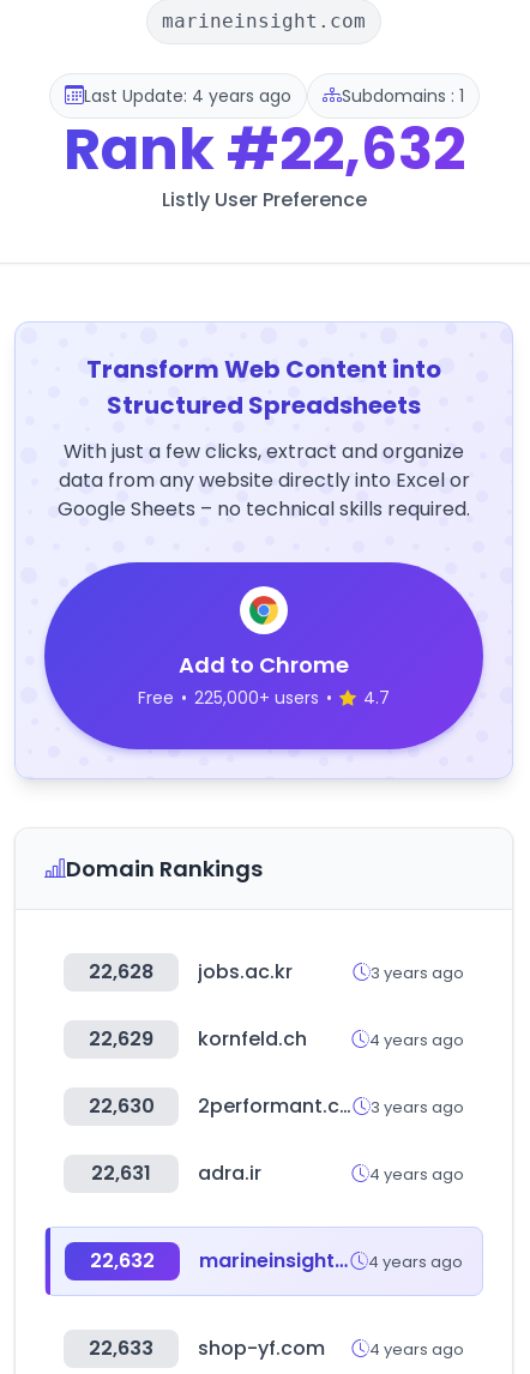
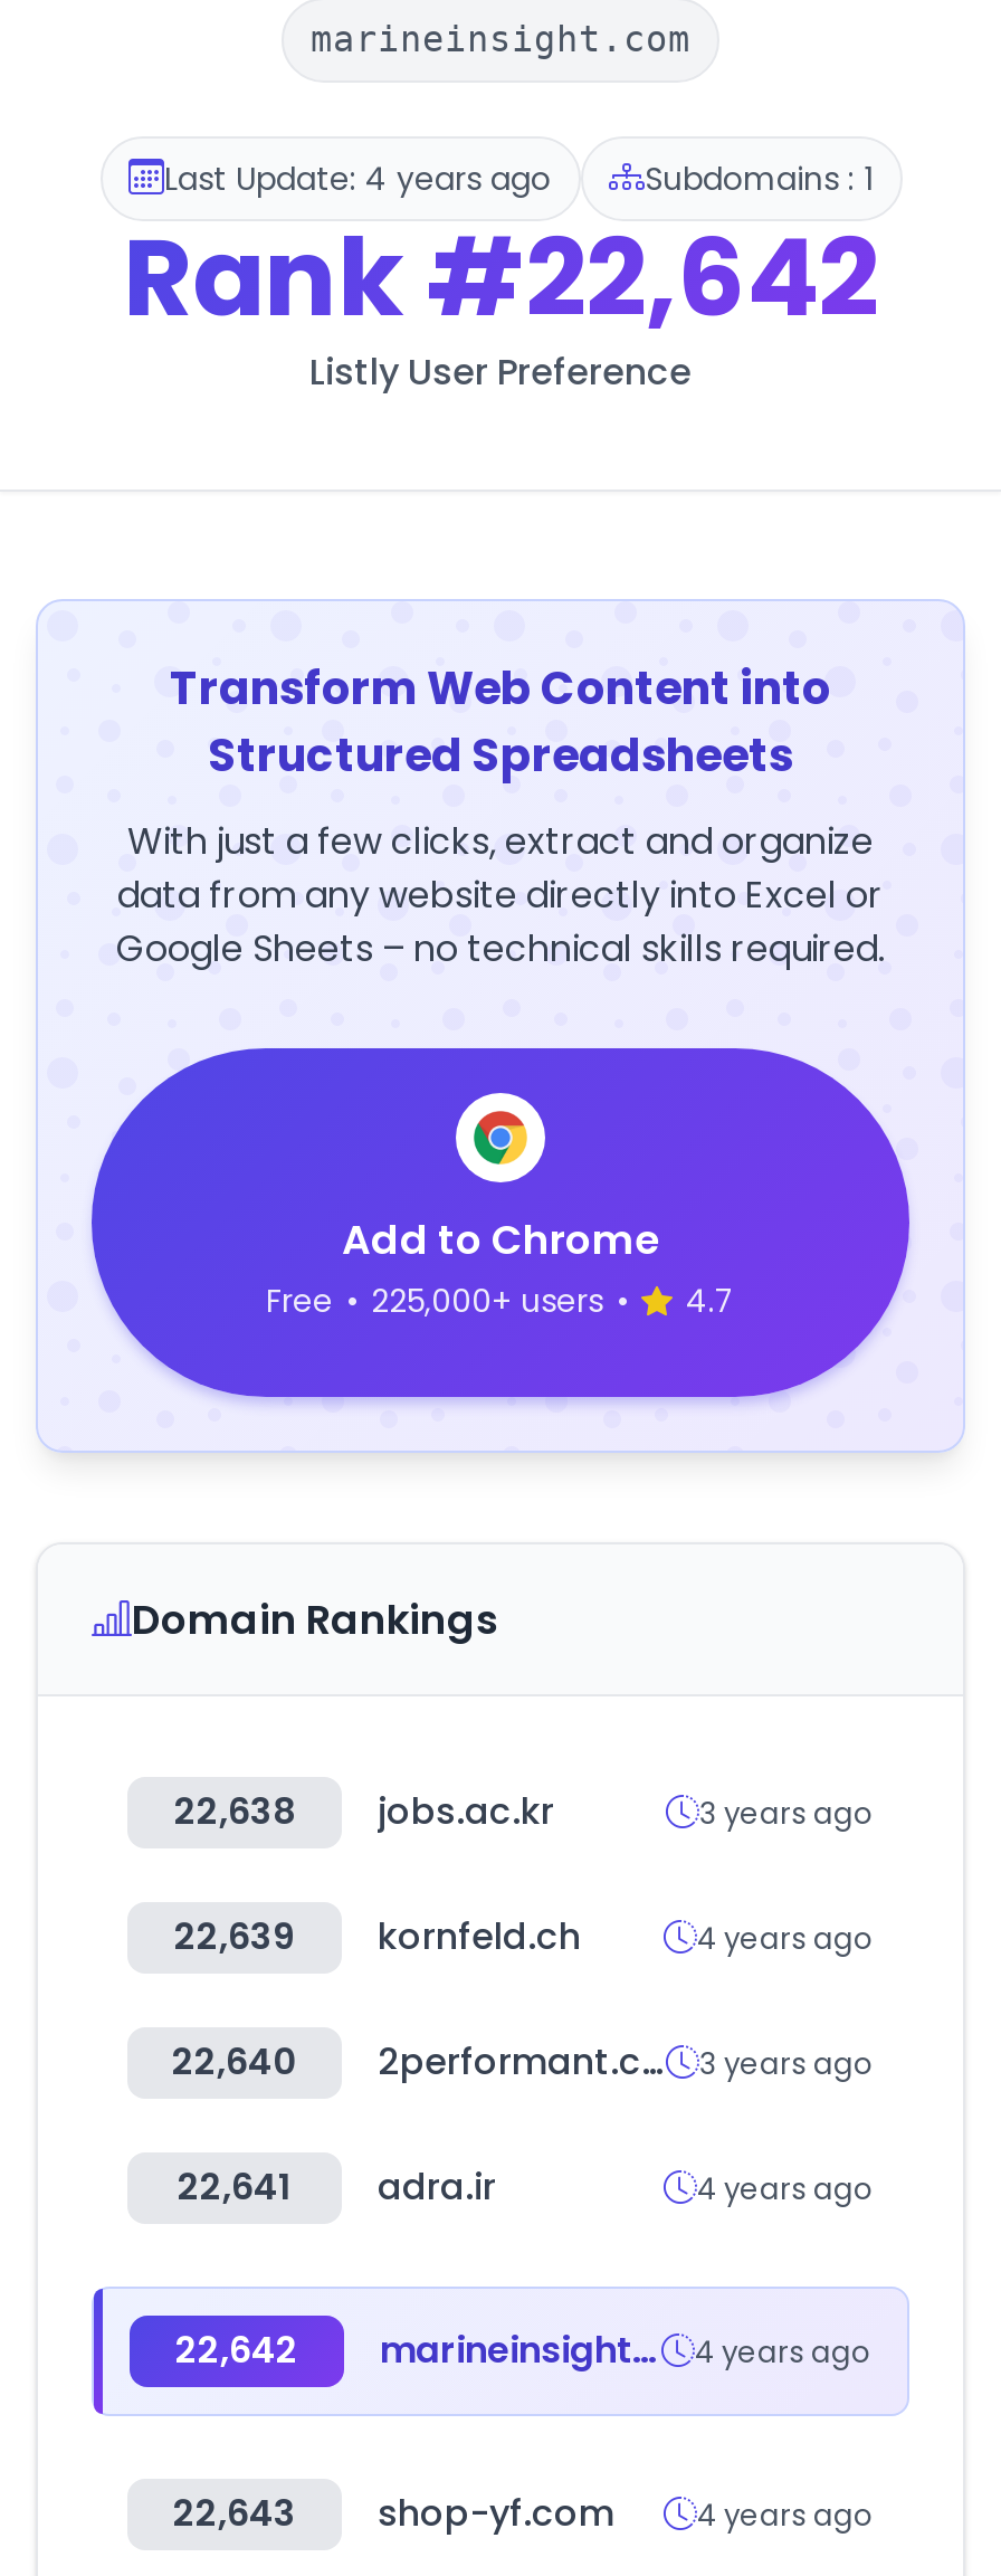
- Rank #22,632
+ Rank #22,642

- 22,628 jobs.ac.kr
+ 22,638 jobs.ac.kr

- 22,629 kornfeld.ch
+ 22,639 kornfeld.ch

- 22,630
+ 22,640

- 22,631 adra.ir
+ 22,641 adra.ir

- 22,632
+ 22,642

- 22,633 shop-yf.com 4 years ago
+ 22,643 shop-yf.com 4 years ago
